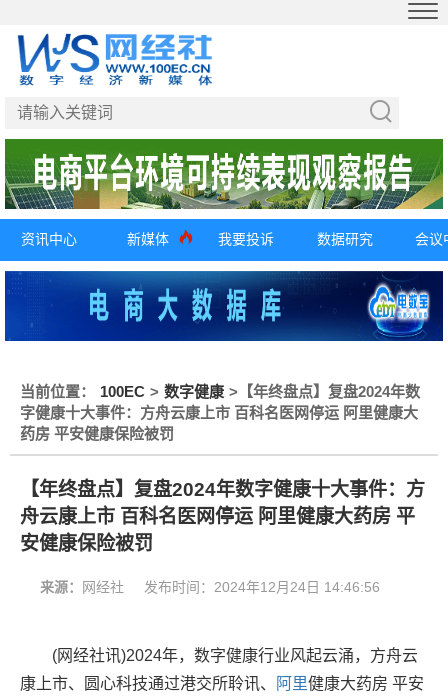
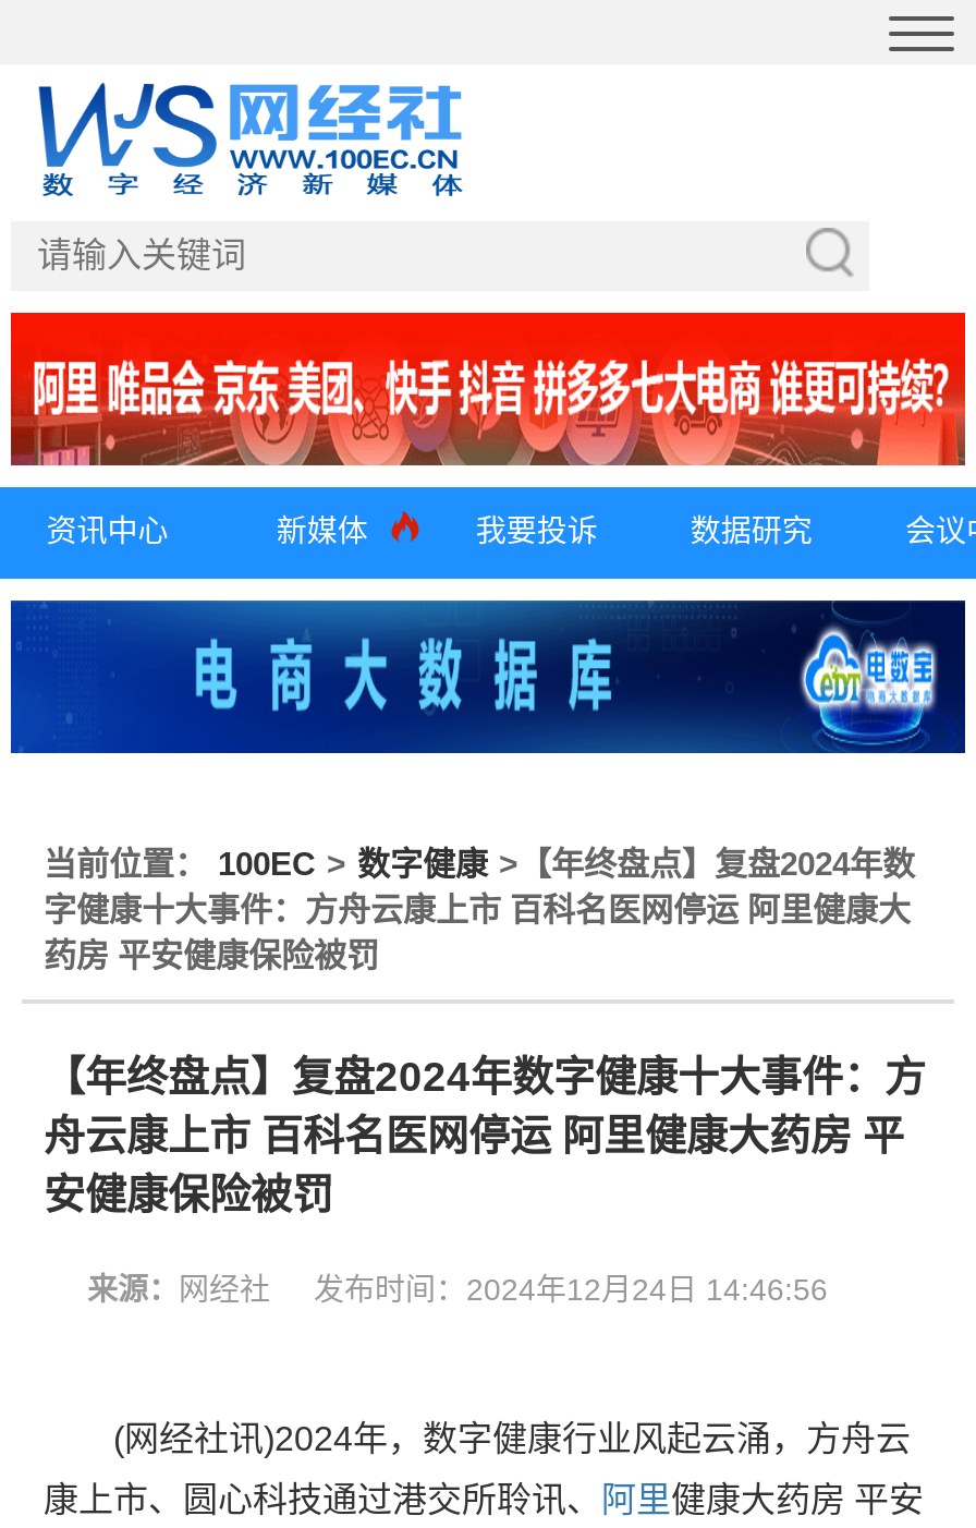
- [image]
+ [image]
